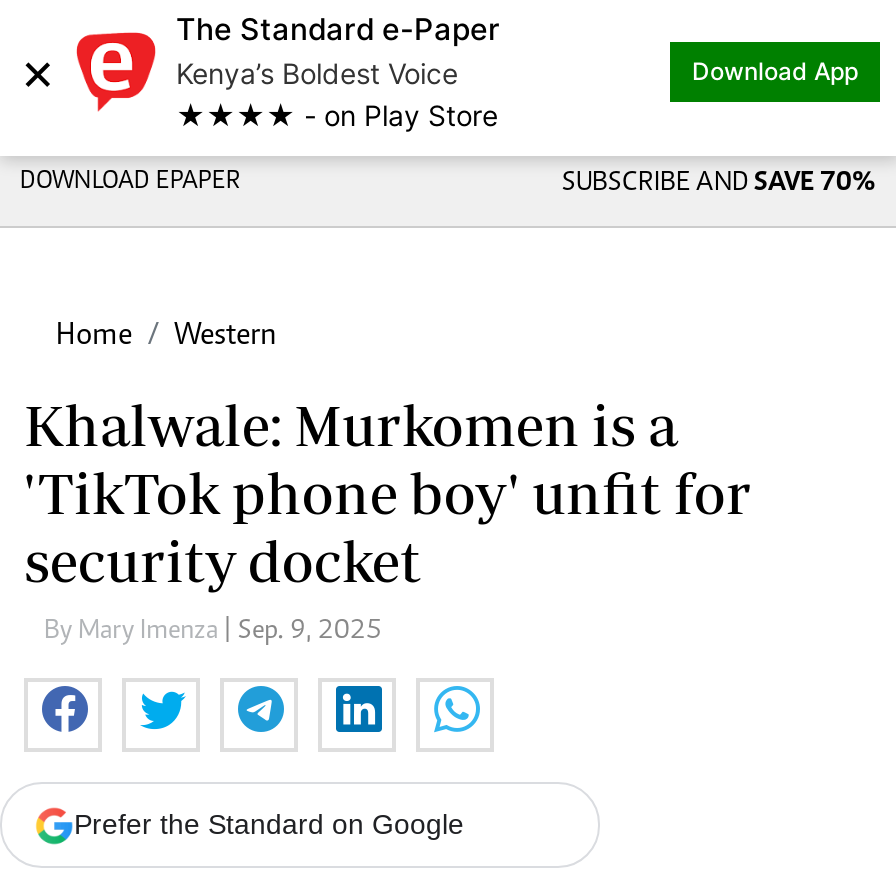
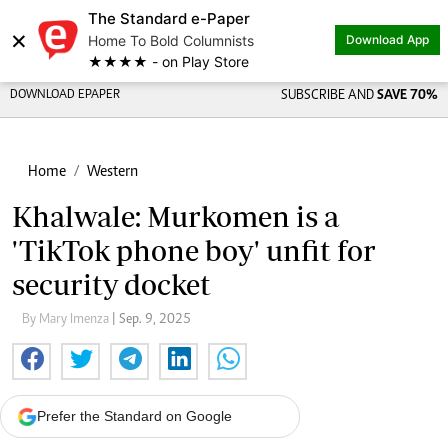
- Kenya’s Boldest Voice
+ Home To Bold Columnists
